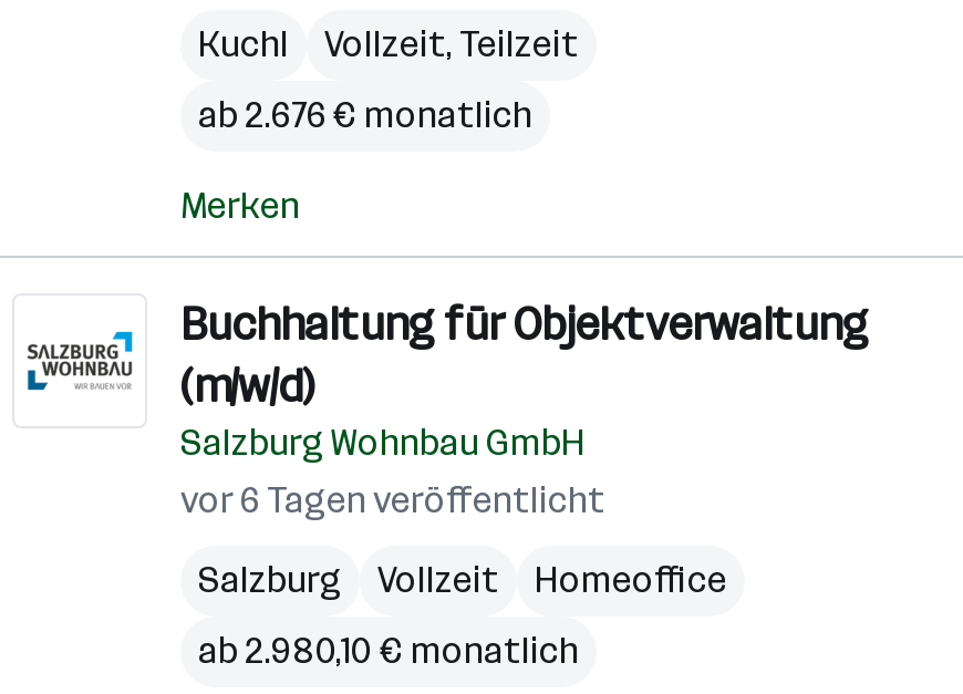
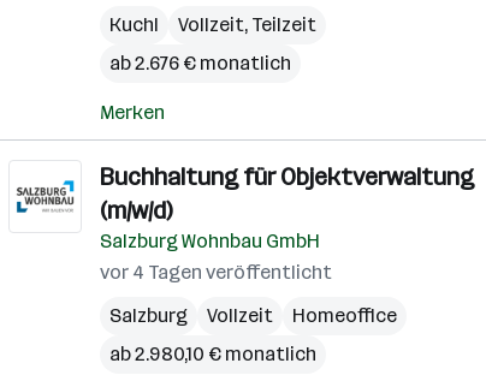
- vor 6 Tagen veröffentlicht
+ vor 4 Tagen veröffentlicht
